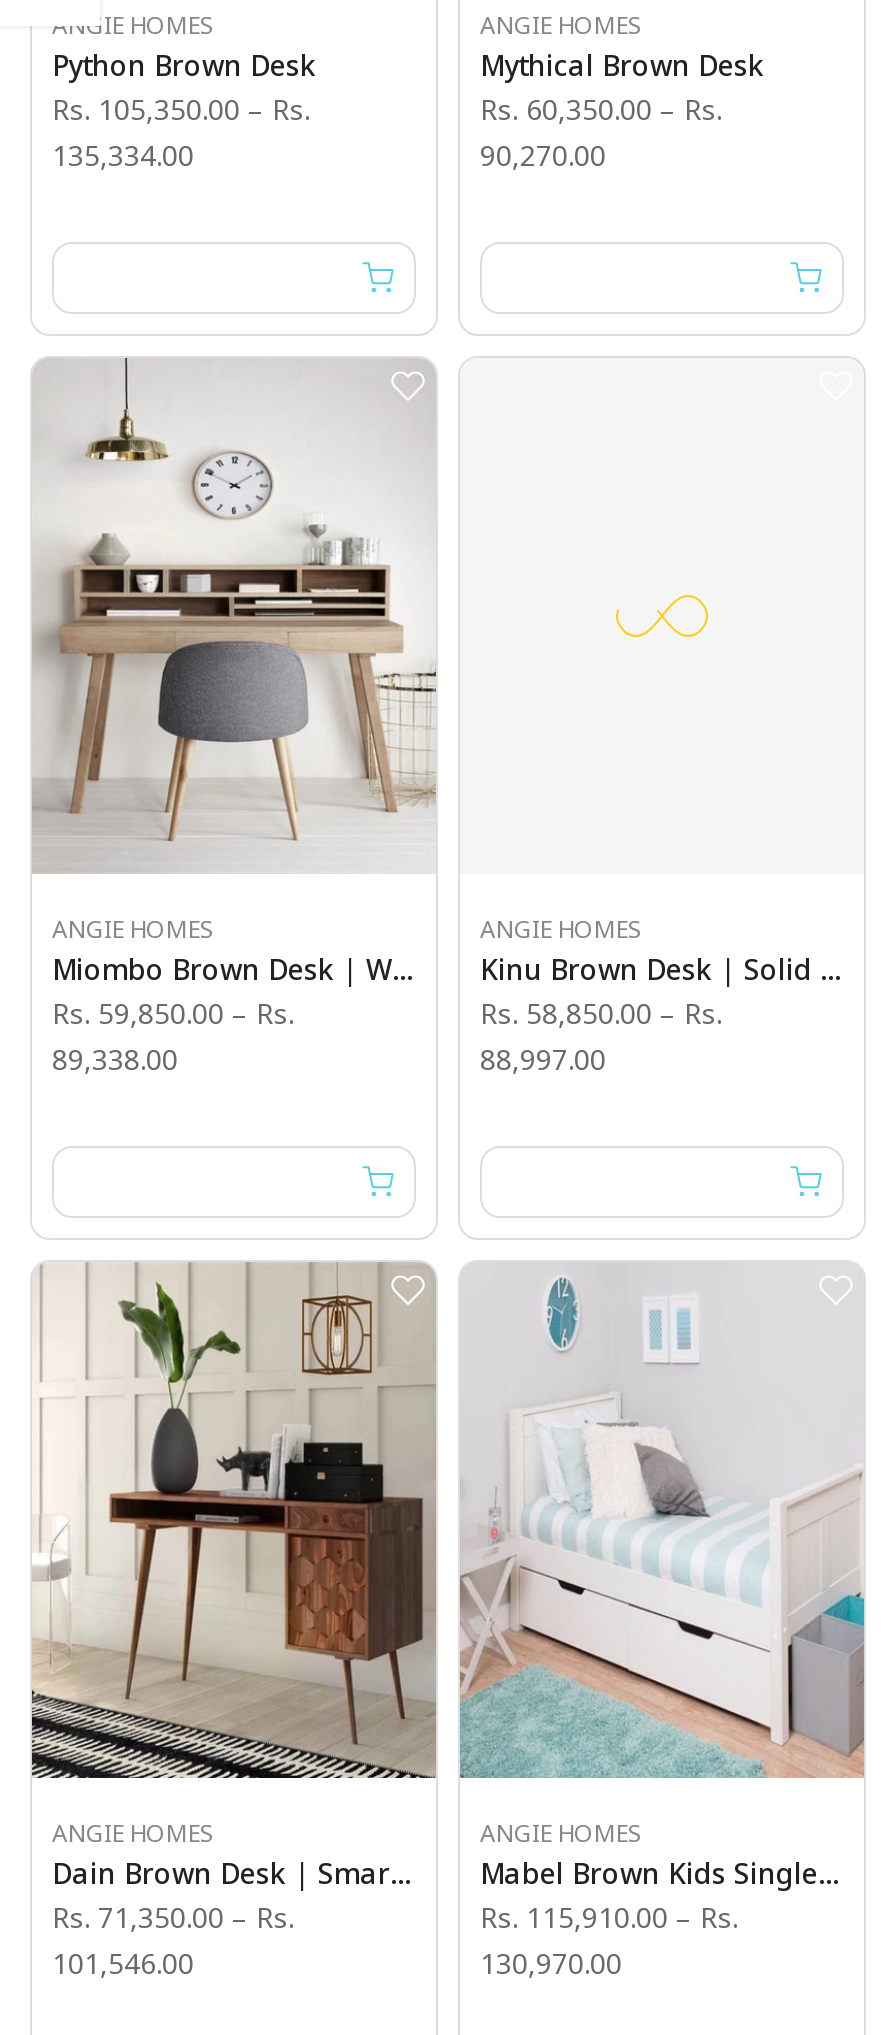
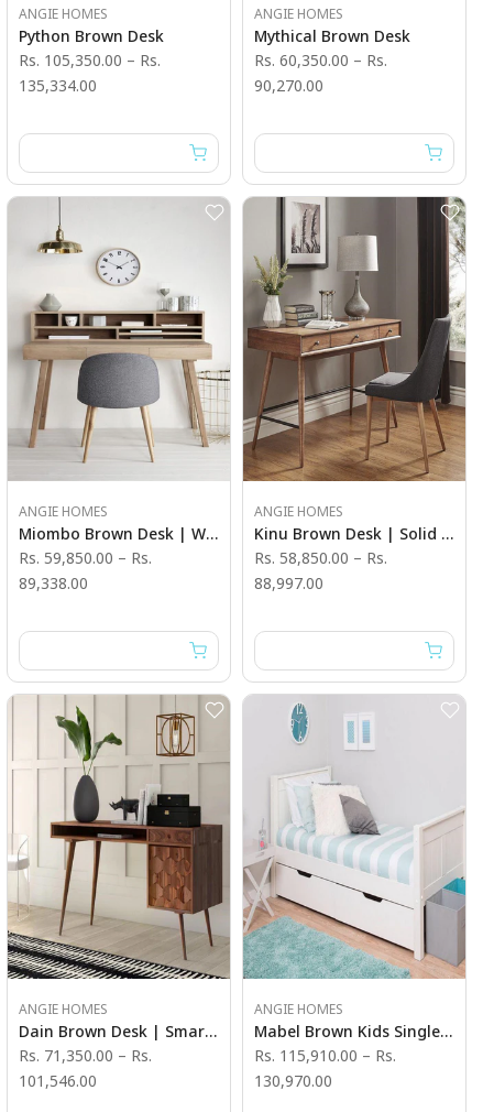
+ [image]
